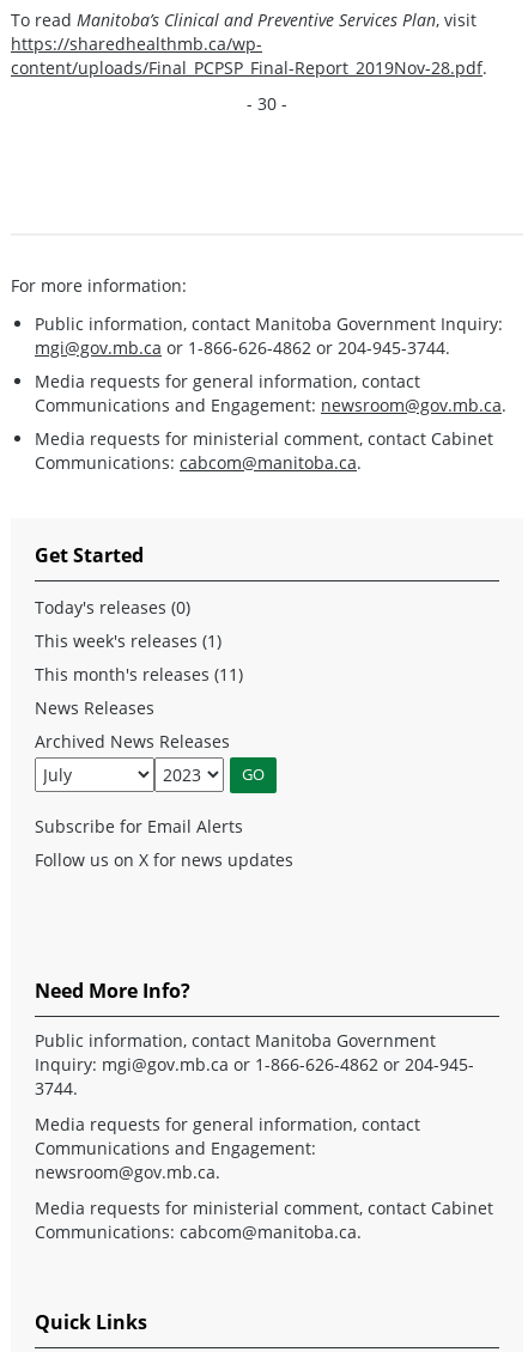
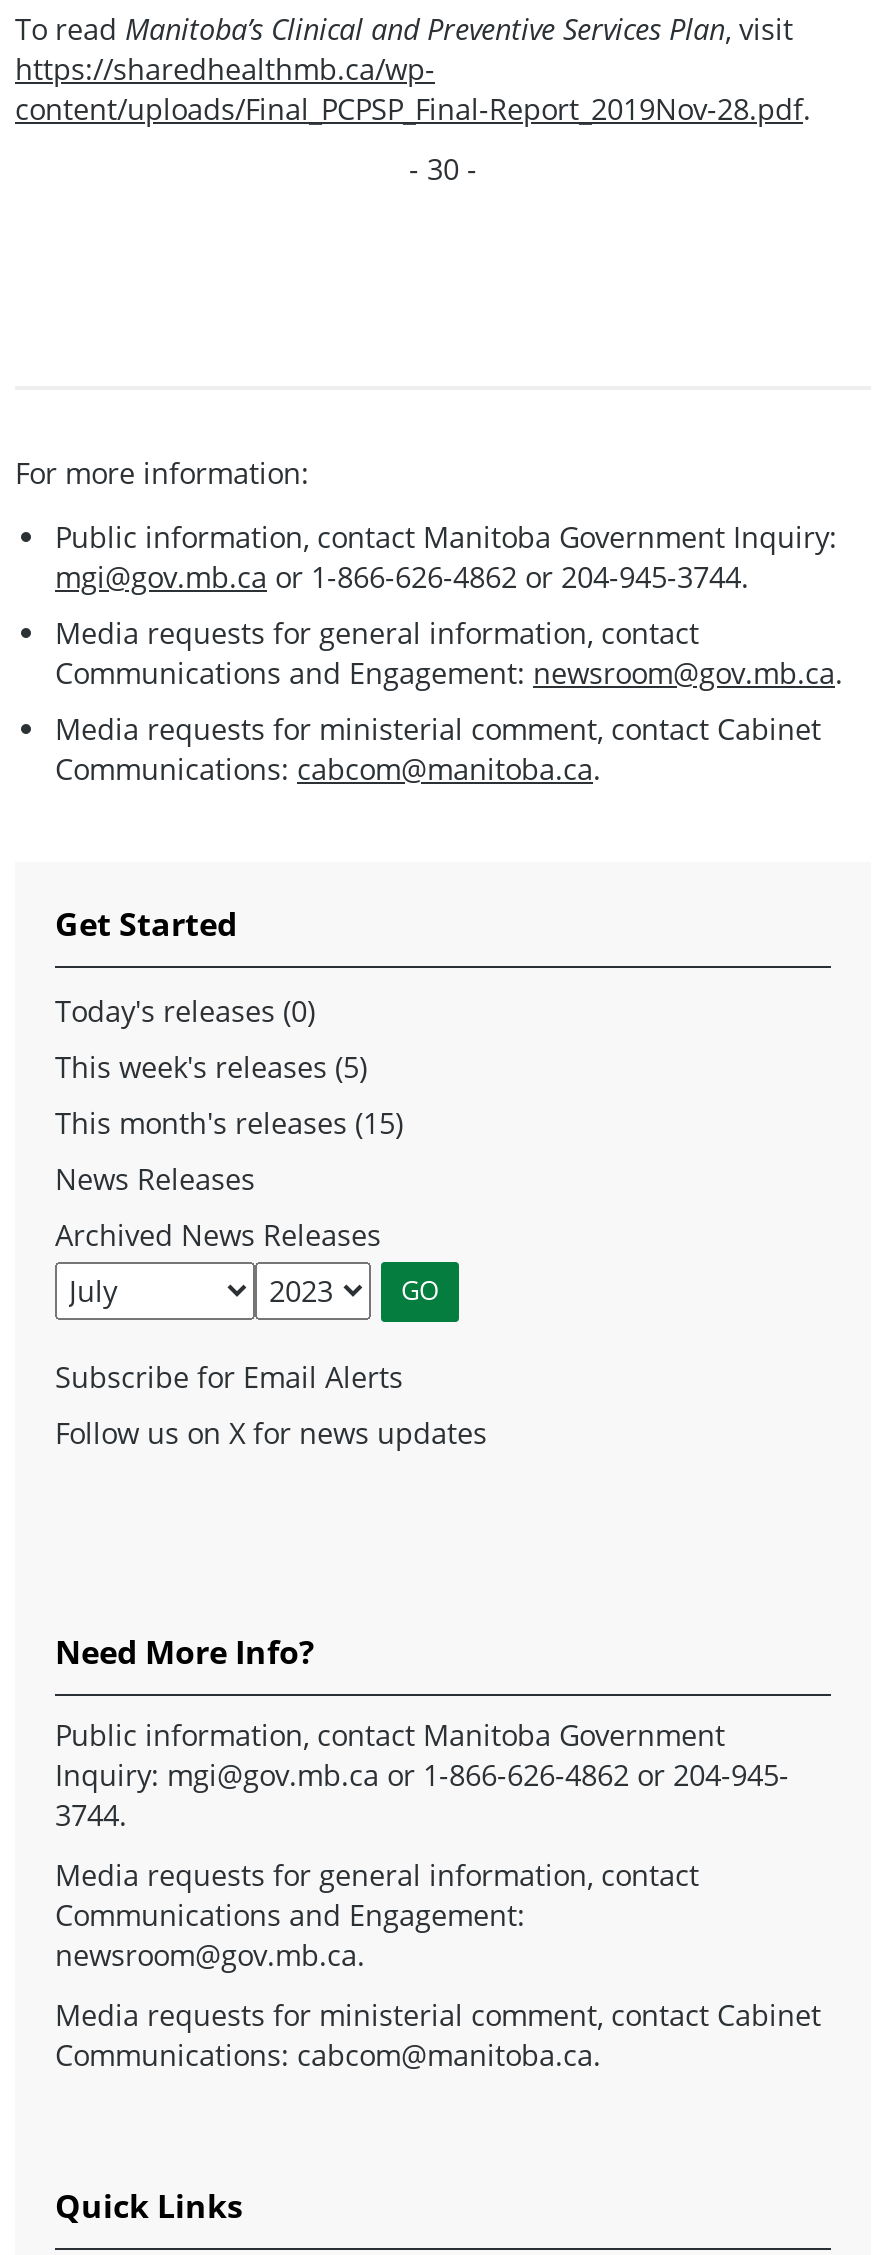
- This week's releases (1)
+ This week's releases (5)

- This month's releases (11)
+ This month's releases (15)
